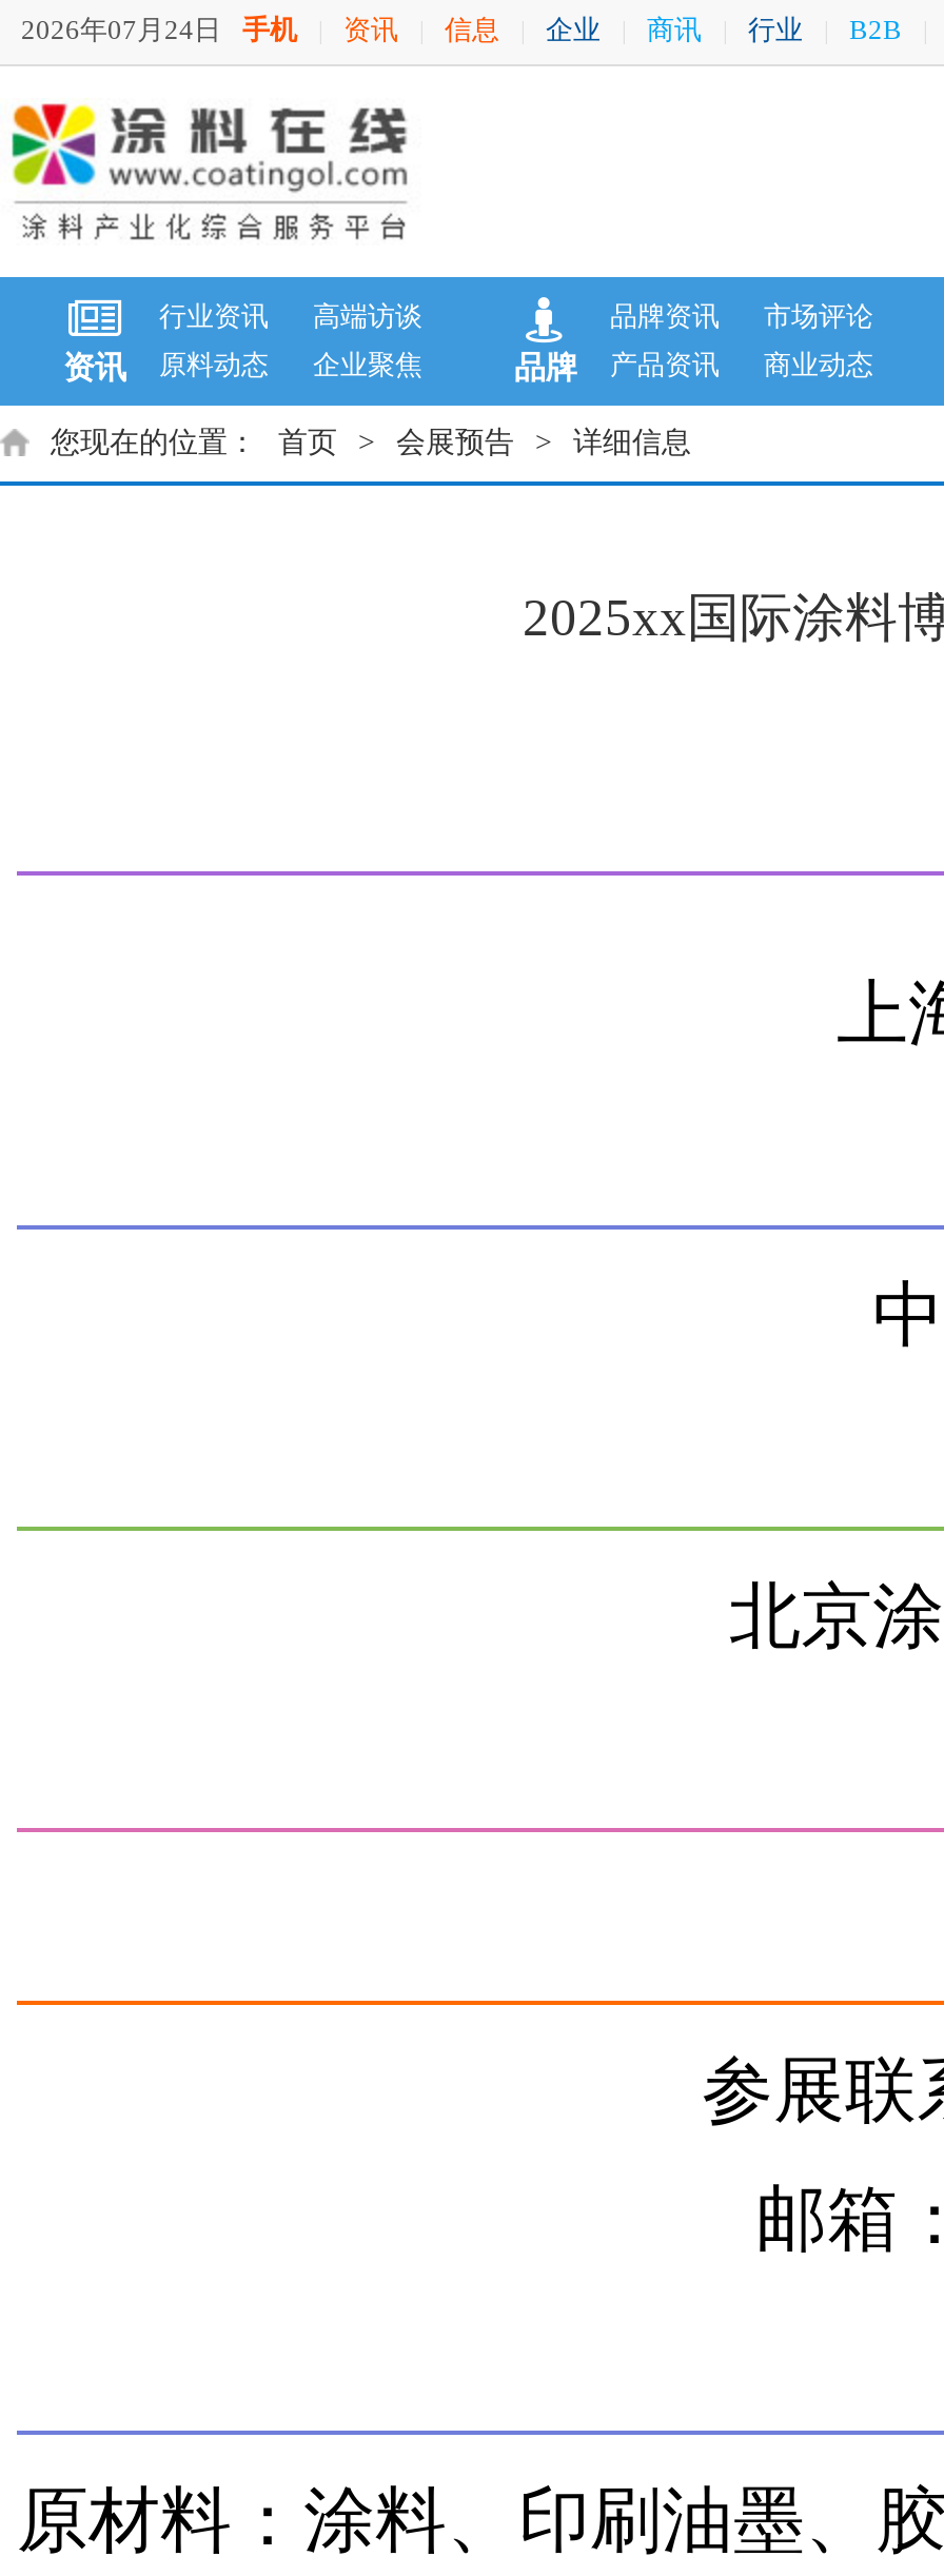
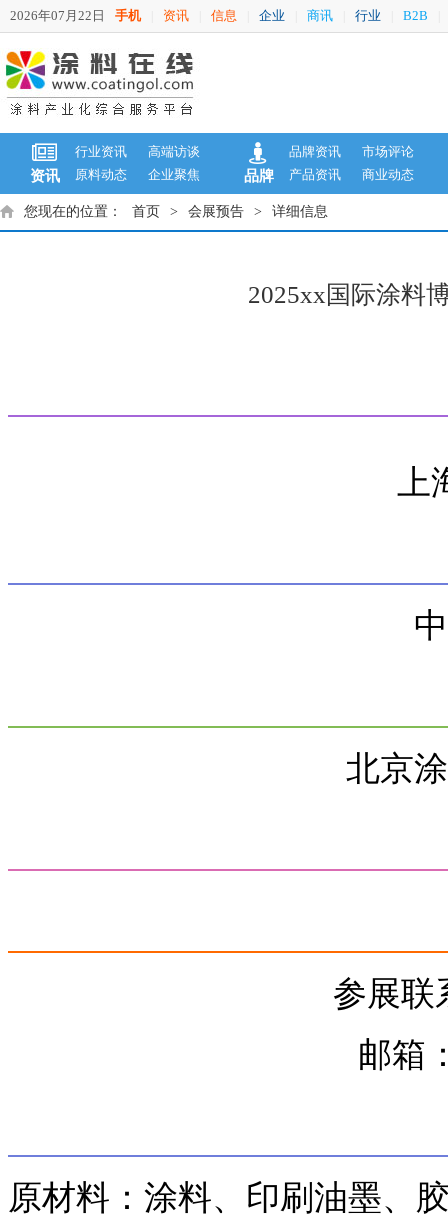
- 2026年07月24日 手机 资讯 信息 企业 商讯 行业 B2B
+ 2026年07月22日 手机 资讯 信息 企业 商讯 行业 B2B
